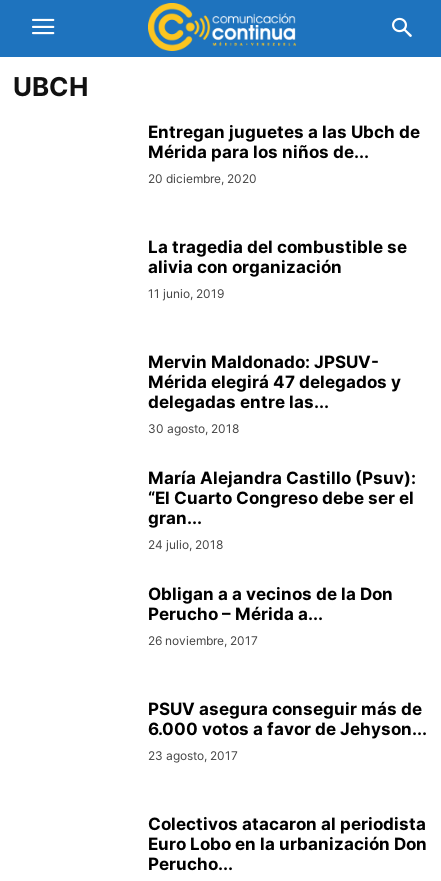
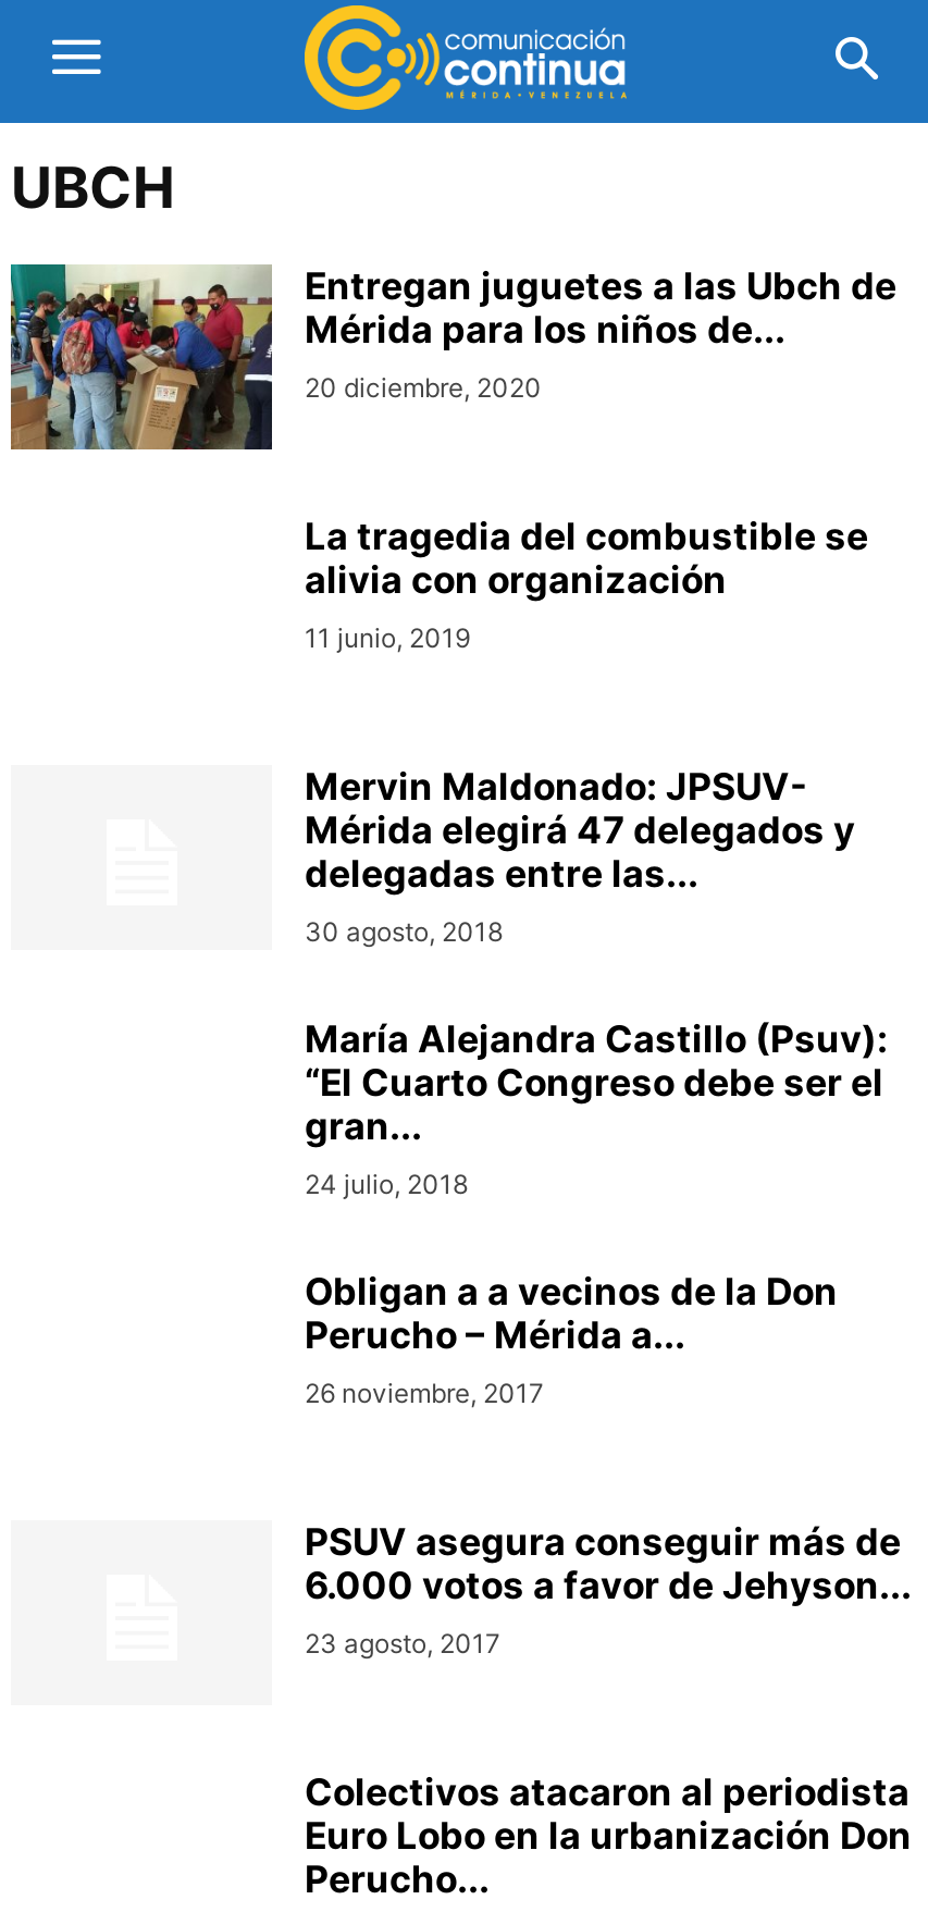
+ [image]
